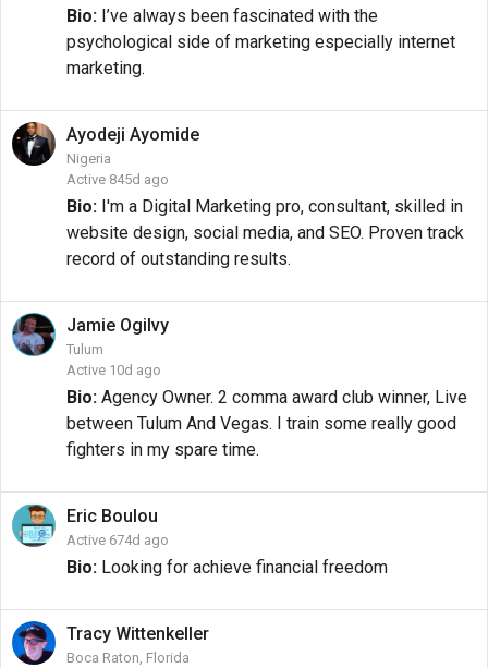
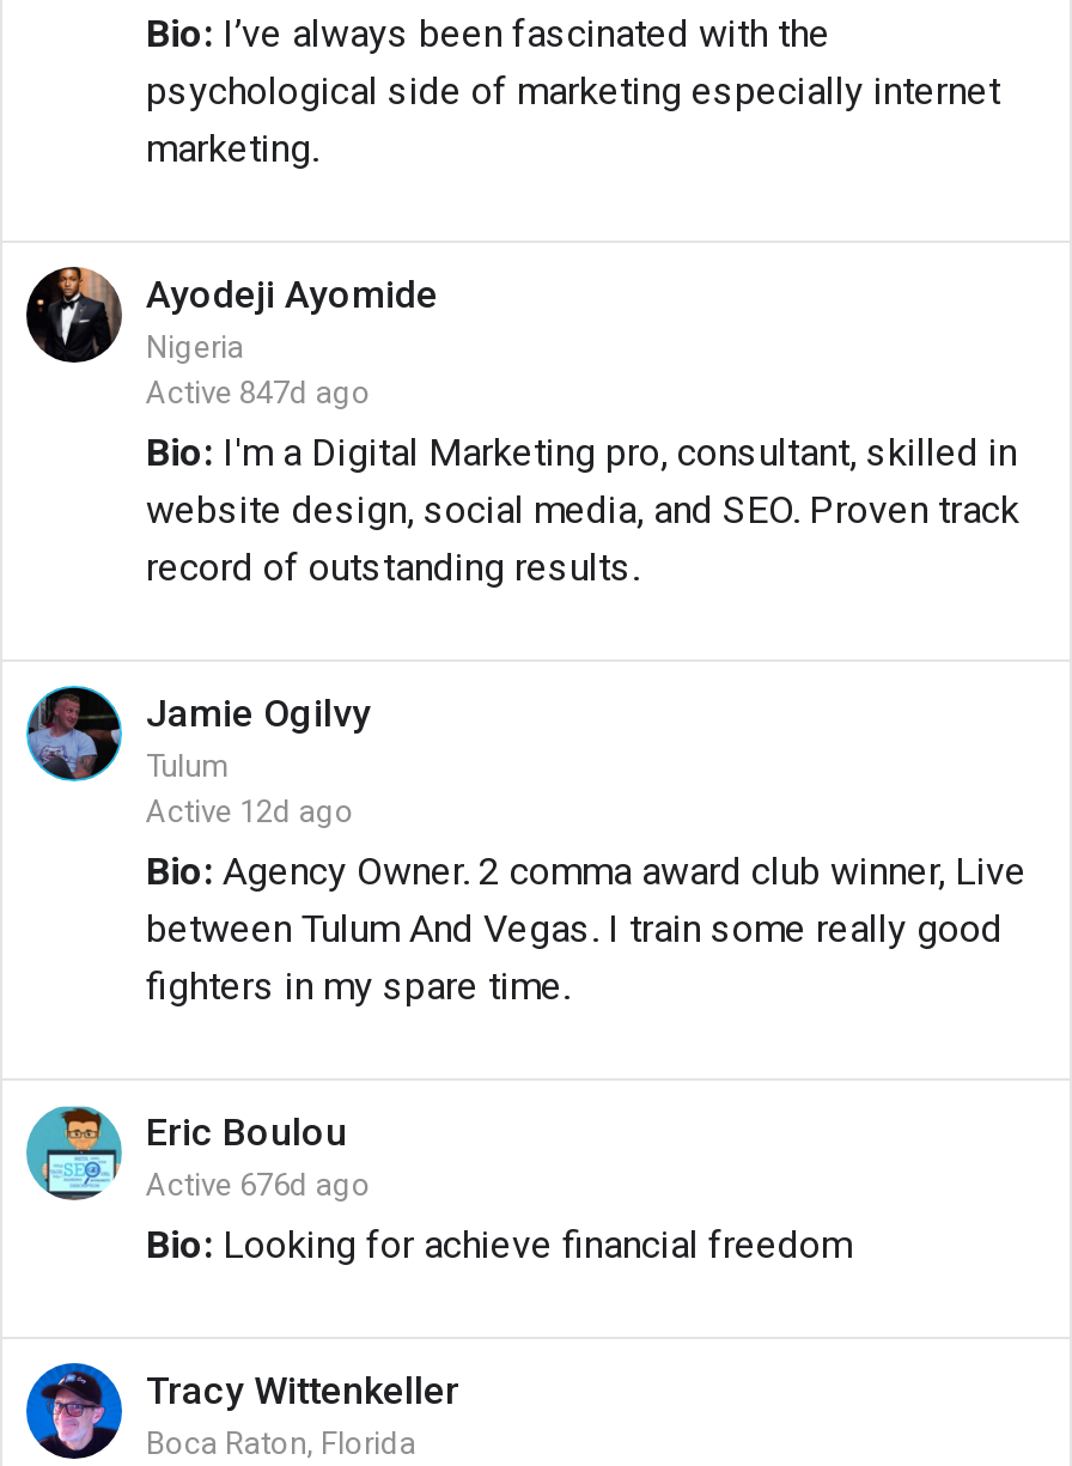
- Active 845d ago
+ Active 847d ago

- Active 10d ago
+ Active 12d ago

- Active 674d ago
+ Active 676d ago
